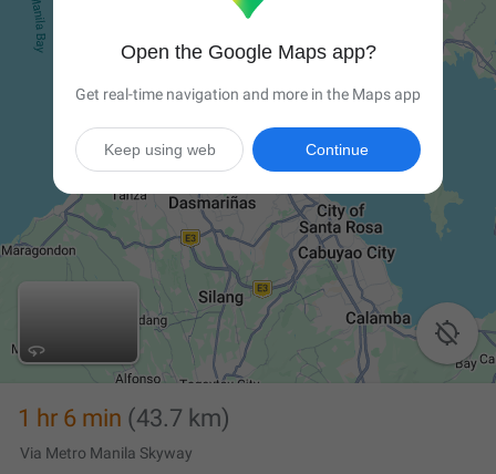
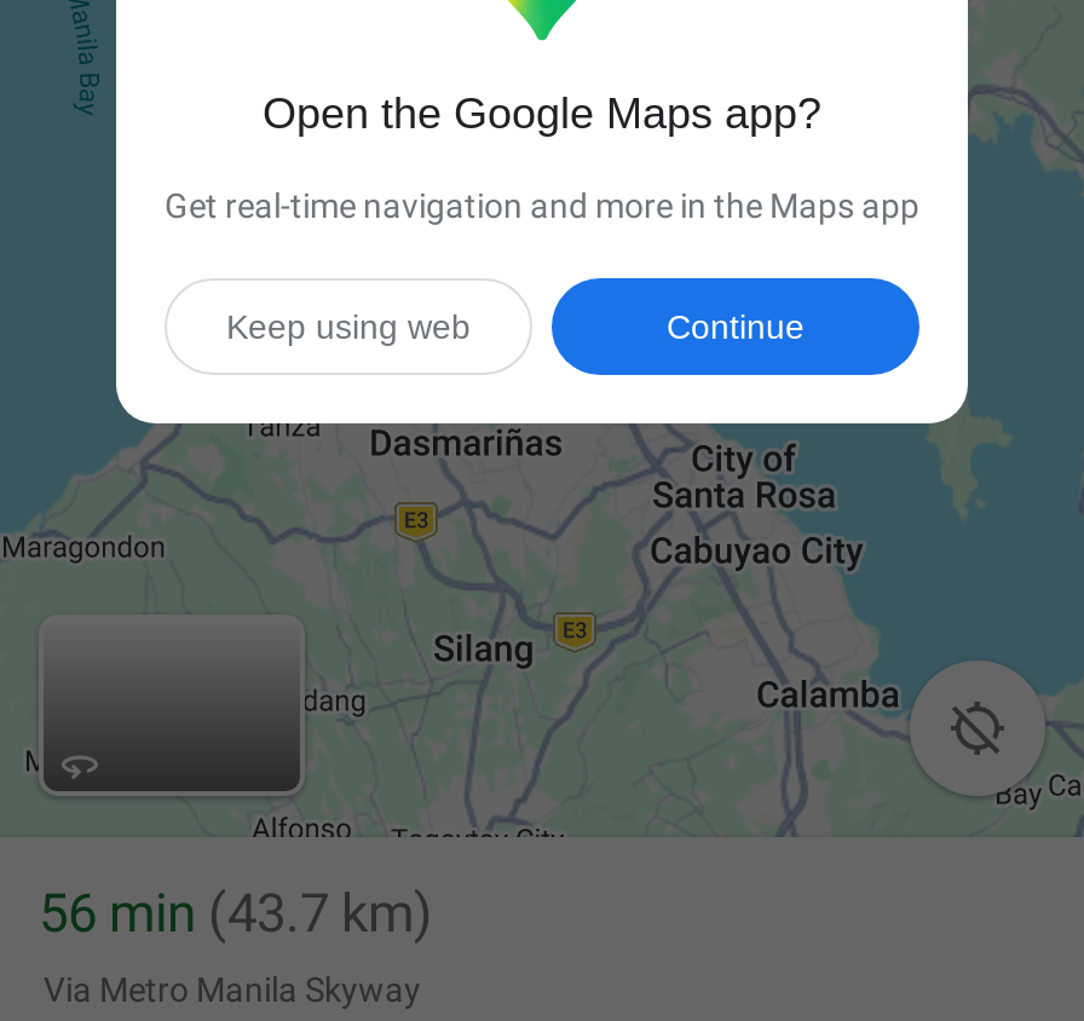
- 1 hr 6 min (43.7 km)
+ 56 min (43.7 km)
